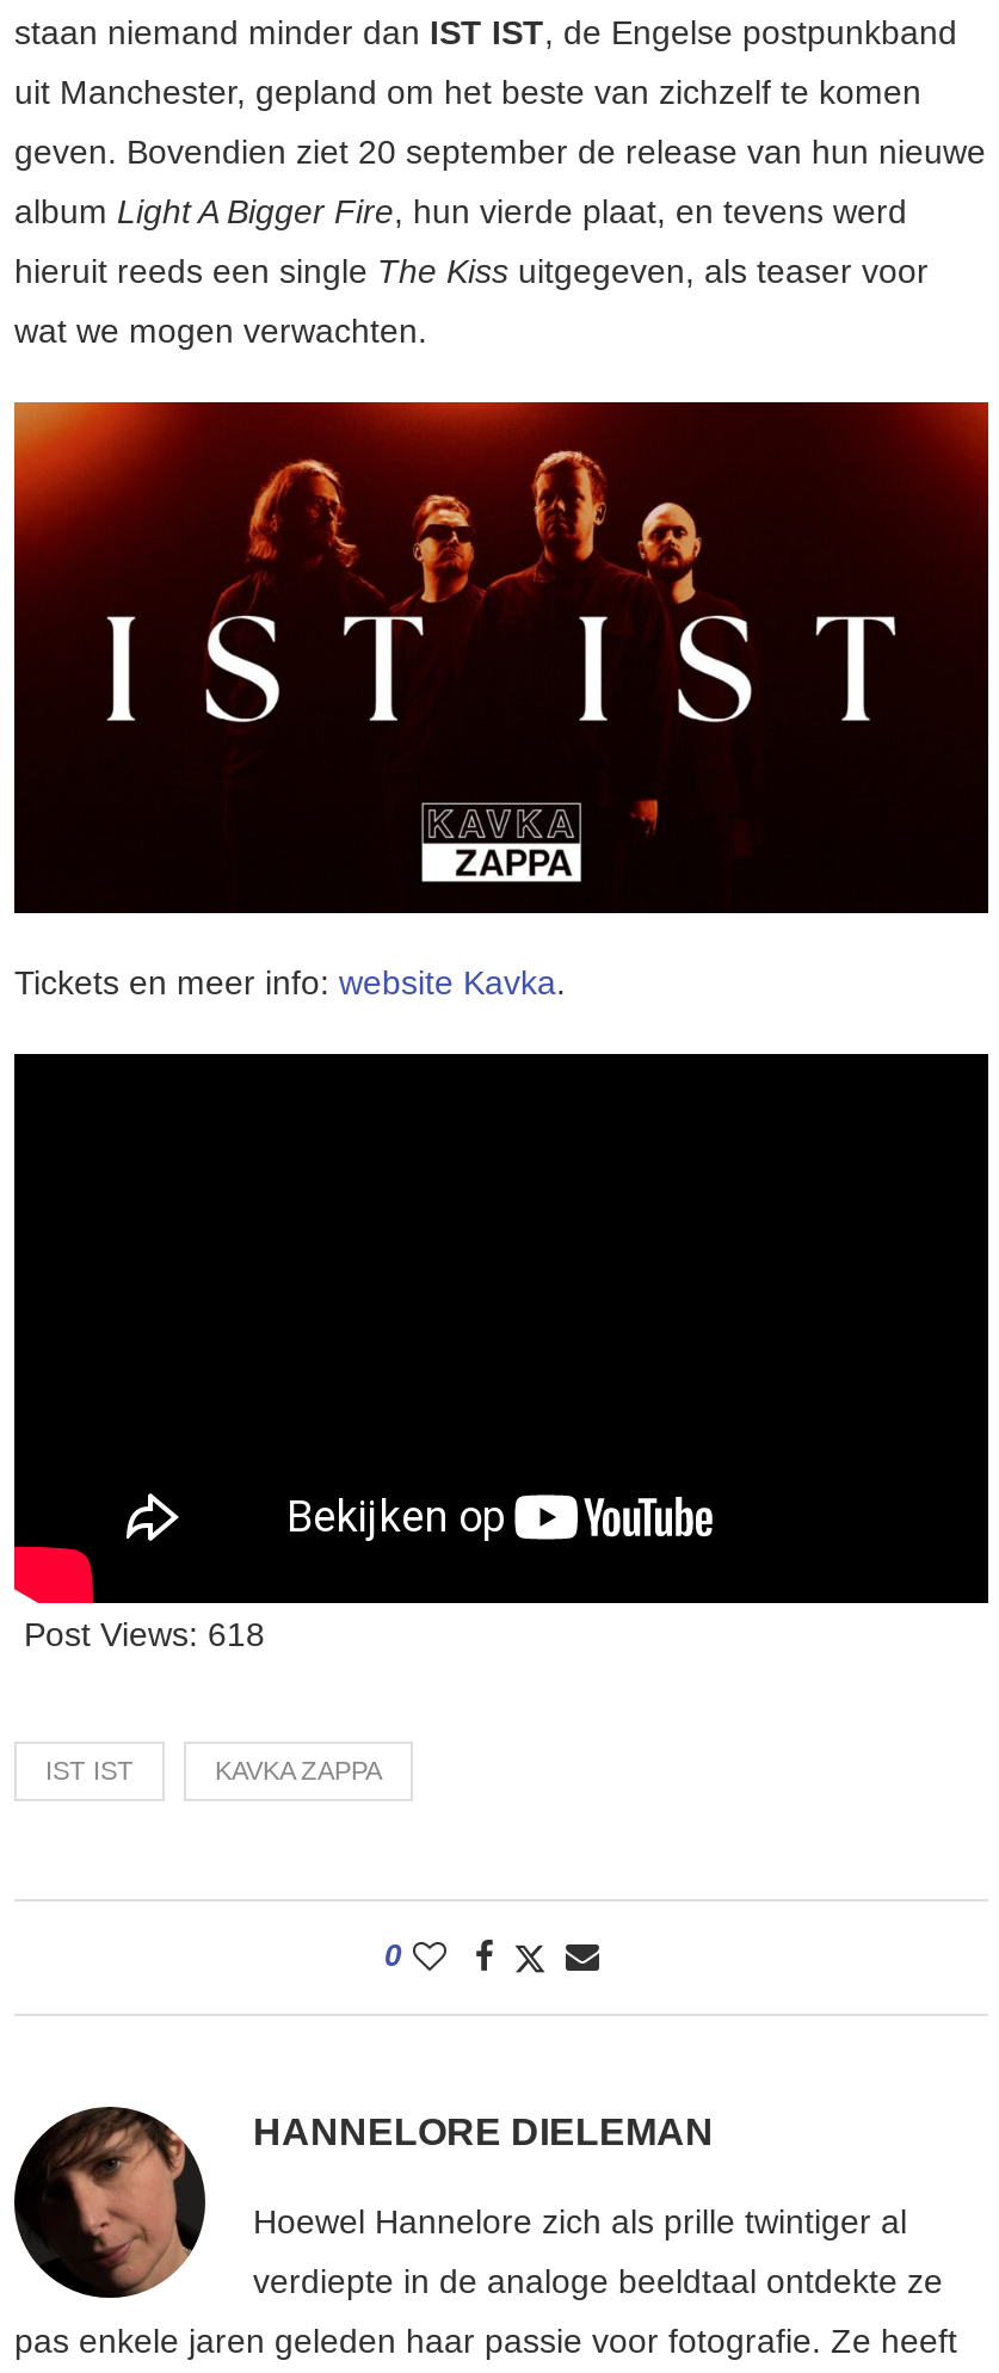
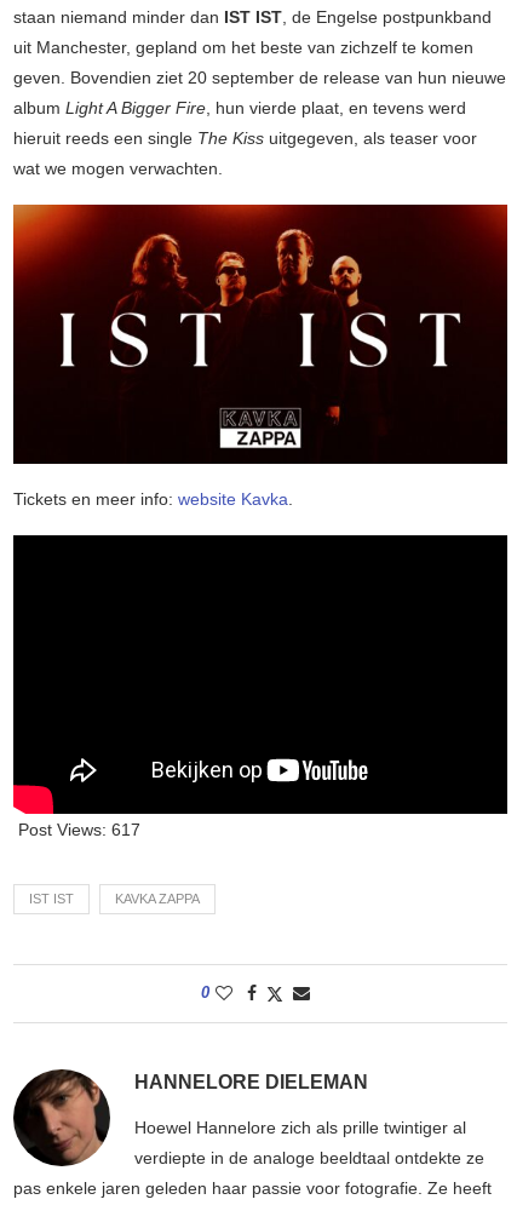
- Post Views: 618
+ Post Views: 617
